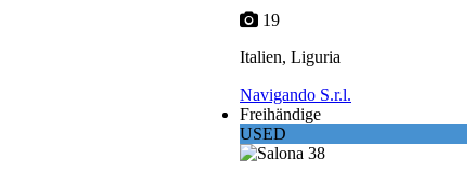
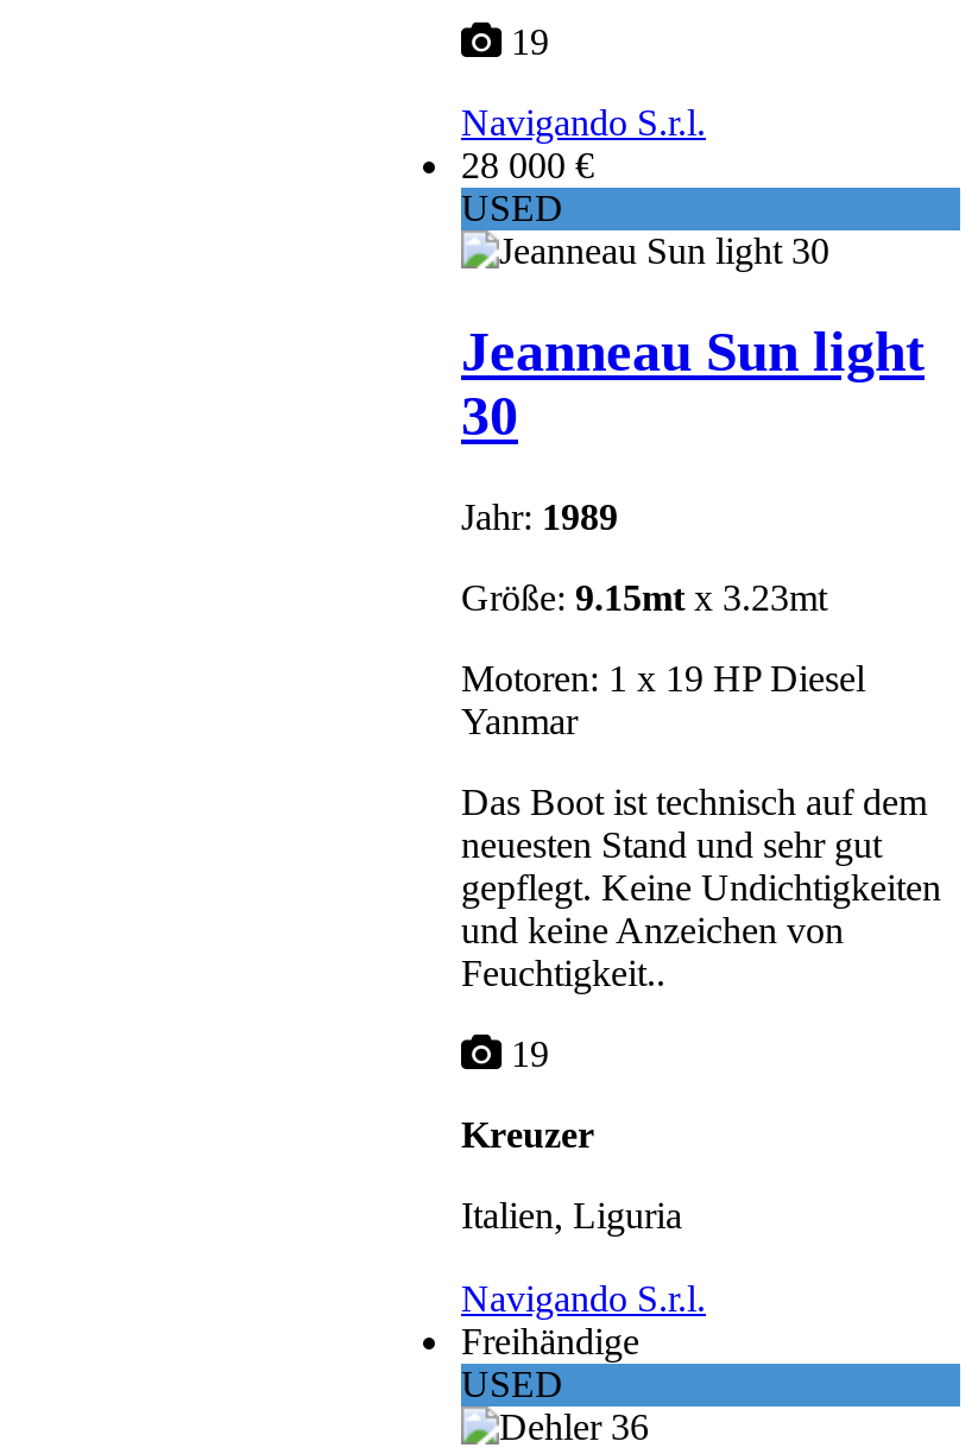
+ Navigando S.r.l.
+ 28 000 €
+ USED
+ Jeanneau Sun light
+ 30
+ Jahr: 1989
+ Größe: 9.15mt x 3.23mt
+ Motoren: 1 x 19 HP Diesel
+ Yanmar
+ Das Boot ist technisch auf dem
+ neuesten Stand und sehr gut
+ gepflegt. Keine Undichtigkeiten
+ und keine Anzeichen von
+ Feuchtigkeit..
+ 19
+ Kreuzer
